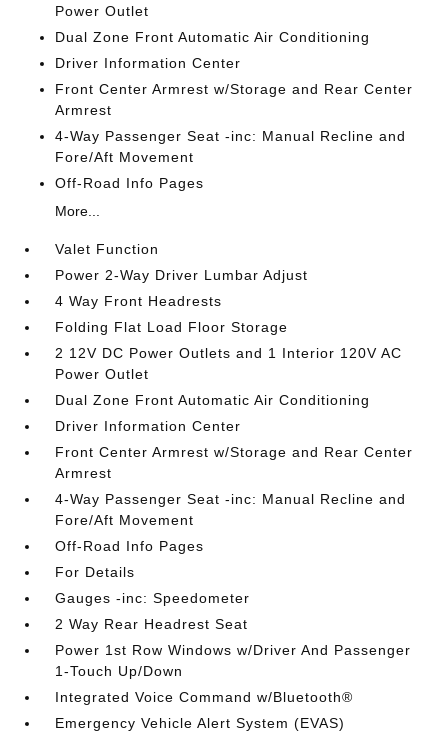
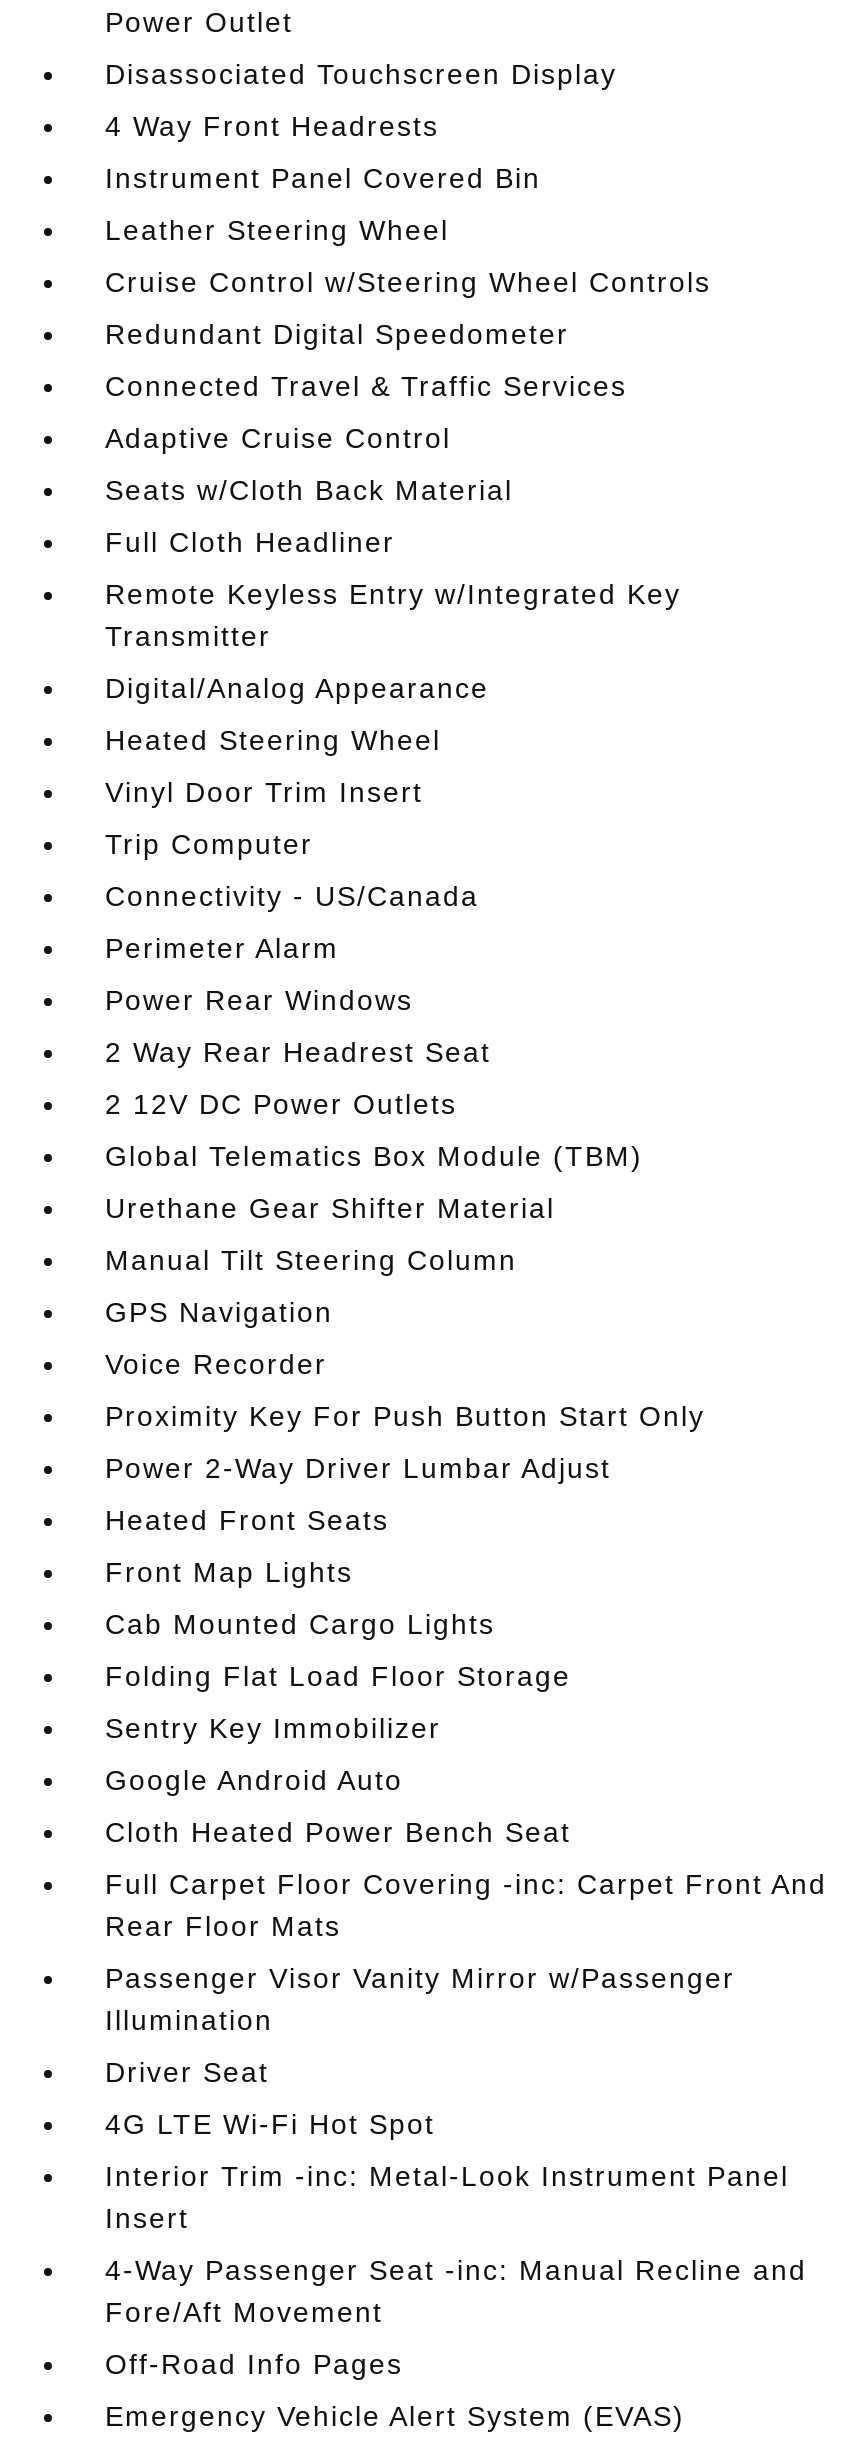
- Dual Zone Front Automatic Air Conditioning
- Driver Information Center
- Front Center Armrest w/Storage and Rear Center
- Armrest
+ Disassociated Touchscreen Display
+ Instrument Panel Covered Bin
+ Leather Steering Wheel
+ Cruise Control w/Steering Wheel Controls
+ Redundant Digital Speedometer
+ Connected Travel & Traffic Services
+ Adaptive Cruise Control
+ Seats w/Cloth Back Material
+ Full Cloth Headliner
+ Remote Keyless Entry w/Integrated Key
+ Transmitter
+ Digital/Analog Appearance
+ Heated Steering Wheel
+ Vinyl Door Trim Insert
+ Trip Computer
+ Connectivity - US/Canada
+ Perimeter Alarm
+ Power Rear Windows
+ 2 12V DC Power Outlets
+ Global Telematics Box Module (TBM)
+ Urethane Gear Shifter Material
+ Manual Tilt Steering Column
+ GPS Navigation
+ Voice Recorder
+ Proximity Key For Push Button Start Only
+ Heated Front Seats
+ Front Map Lights
+ Cab Mounted Cargo Lights
+ Sentry Key Immobilizer
+ Google Android Auto
+ Cloth Heated Power Bench Seat
+ Full Carpet Floor Covering -inc: Carpet Front And
+ Rear Floor Mats
+ Passenger Visor Vanity Mirror w/Passenger
+ Illumination
+ Driver Seat
+ 4G LTE Wi-Fi Hot Spot
+ Interior Trim -inc: Metal-Look Instrument Panel
+ Insert

moved down: 4-Way Passenger Seat -inc: Manual Recline and | Fore/Aft Movement | Off-Road Info Pages

- More...
- Valet Function
- 2 12V DC Power Outlets and 1 Interior 120V AC
- Power Outlet
- Dual Zone Front Automatic Air Conditioning
- Driver Information Center
- Front Center Armrest w/Storage and Rear Center
- Armrest
- 4-Way Passenger Seat -inc: Manual Recline and
- Fore/Aft Movement
- Off-Road Info Pages
- For Details
- Gauges -inc: Speedometer
- Power 1st Row Windows w/Driver And Passenger
- 1-Touch Up/Down
- Integrated Voice Command w/Bluetooth®

moved up: Power 2-Way Driver Lumbar Adjust | 4 Way Front Headrests | Folding Flat Load Floor Storage

moved up: 2 Way Rear Headrest Seat
